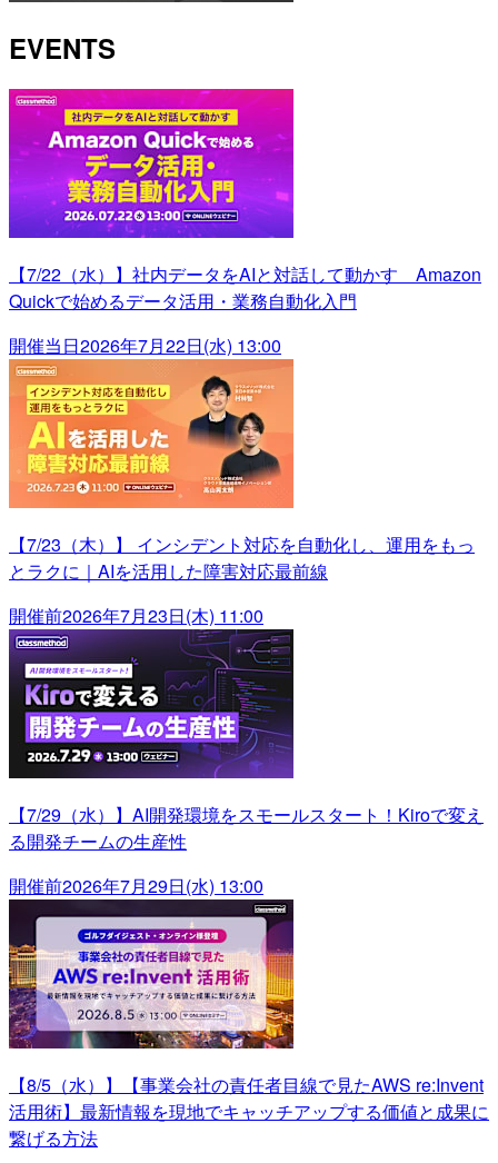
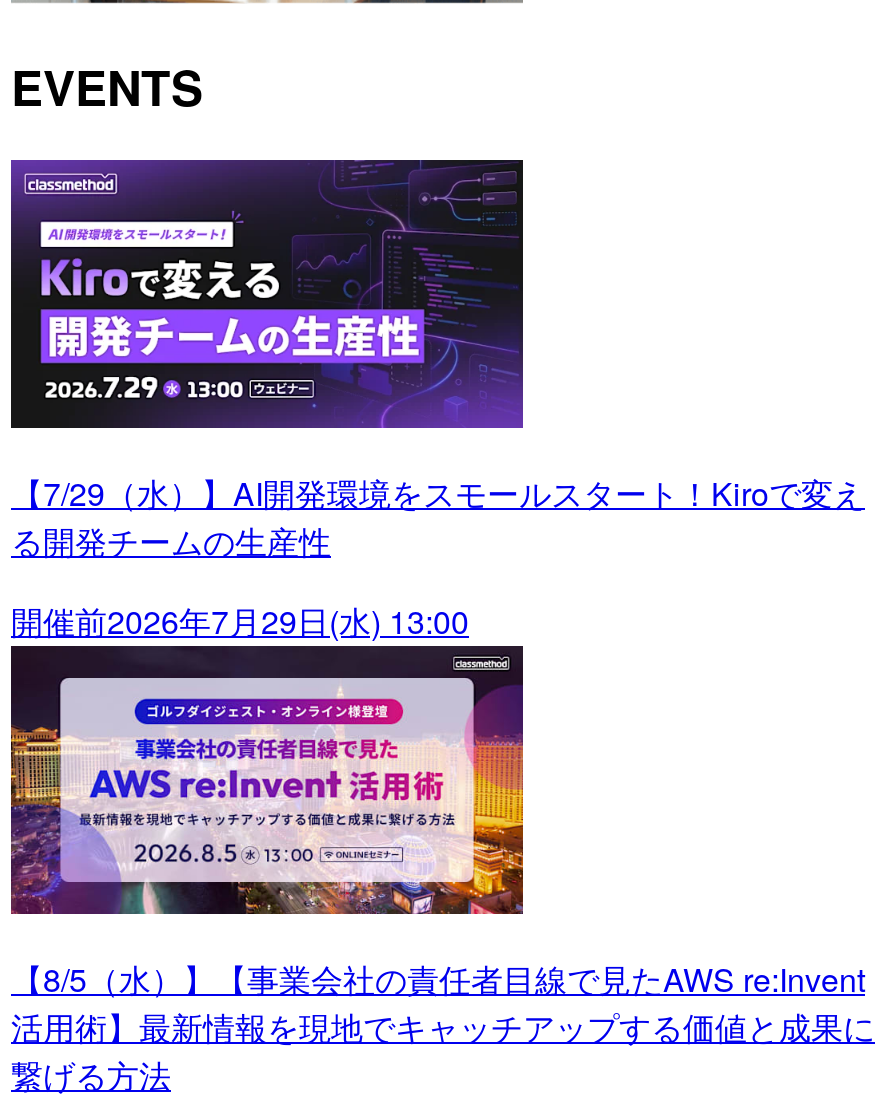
- [image]
- 【7/22（水）】社内データをAIと対話して動かす Amazon
- Quickで始めるデータ活用・業務自動化入門
- 開催当日2026年7月22日(水) 13:00

- [image]
- 【7/23（木）】 インシデント対応を自動化し、運用をもっ
- とラクに｜AIを活用した障害対応最前線
- 開催前2026年7月23日(木) 11:00
